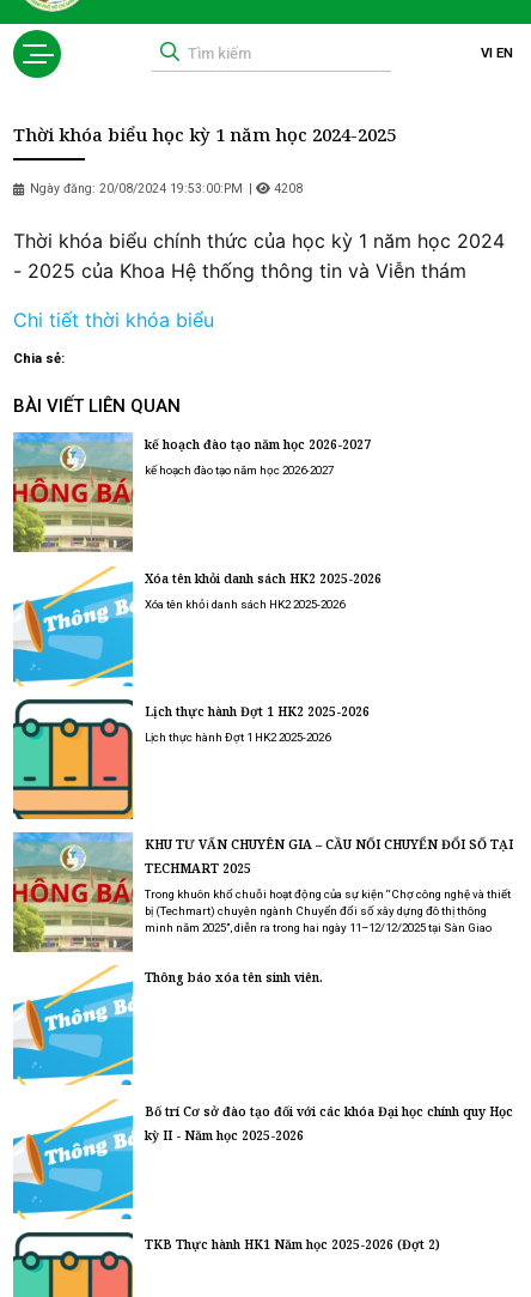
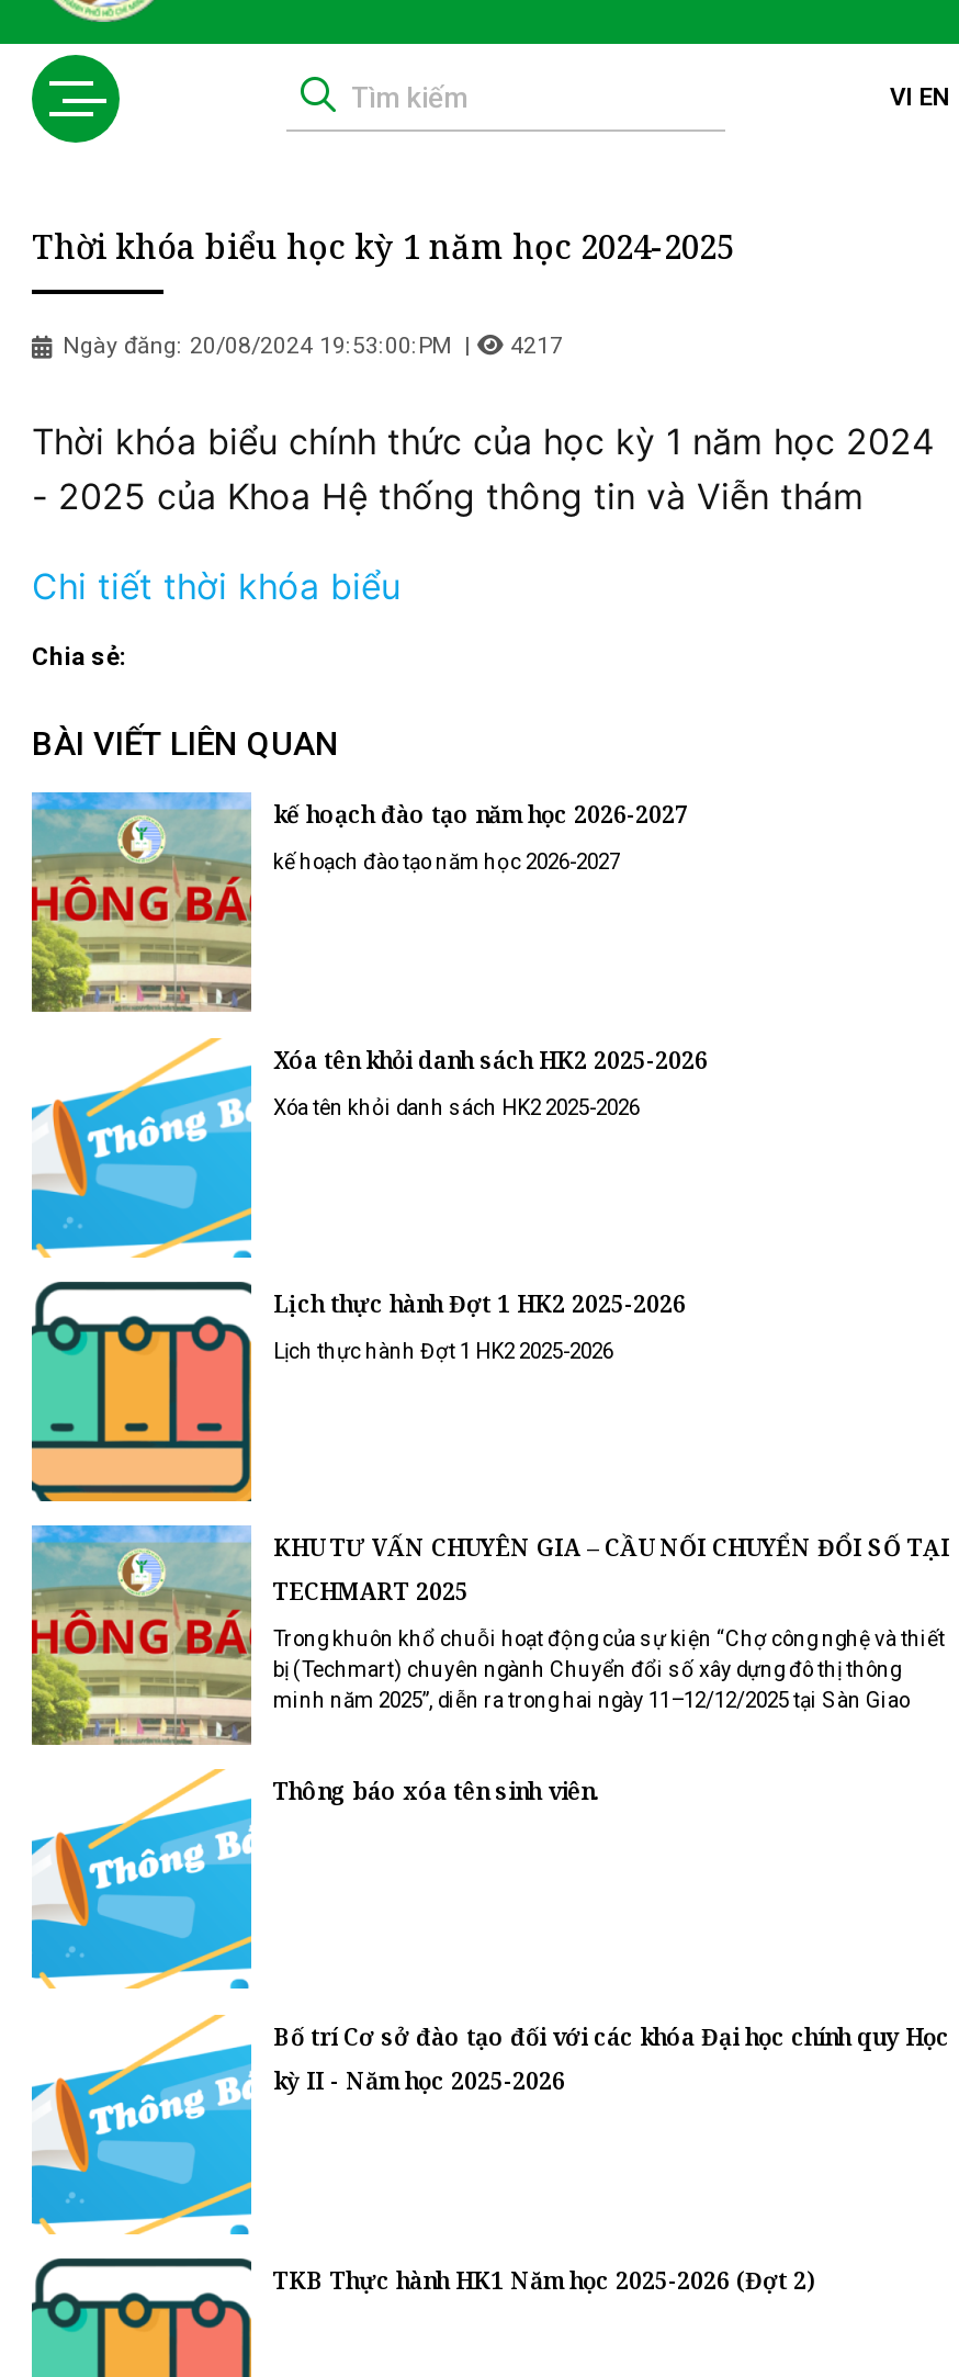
- 4208
+ 4217
